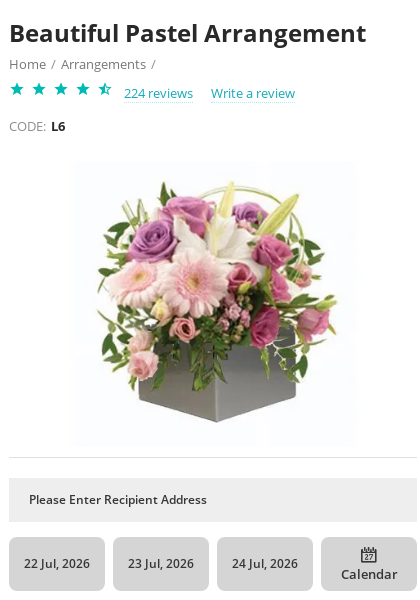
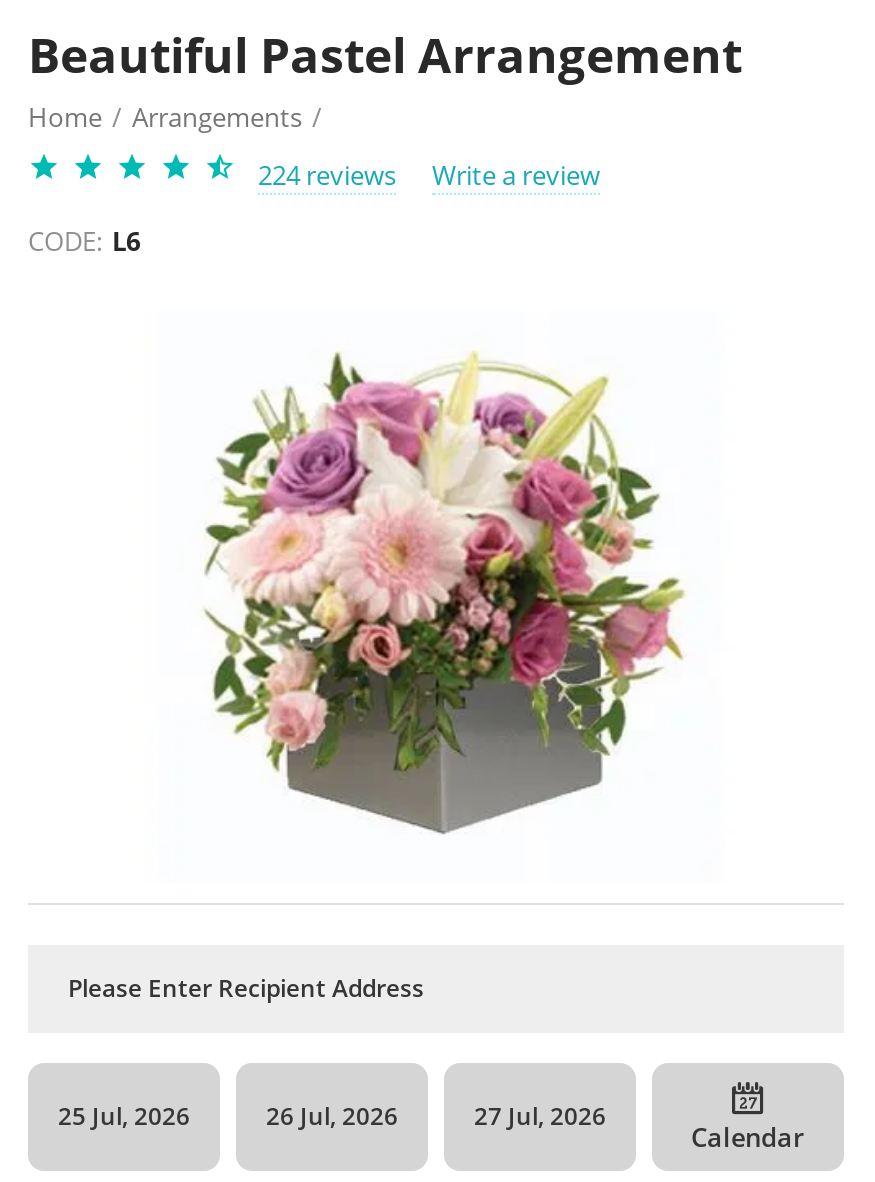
- 22 Jul, 2026
+ 25 Jul, 2026

- 23 Jul, 2026
+ 26 Jul, 2026

- 24 Jul, 2026
+ 27 Jul, 2026
